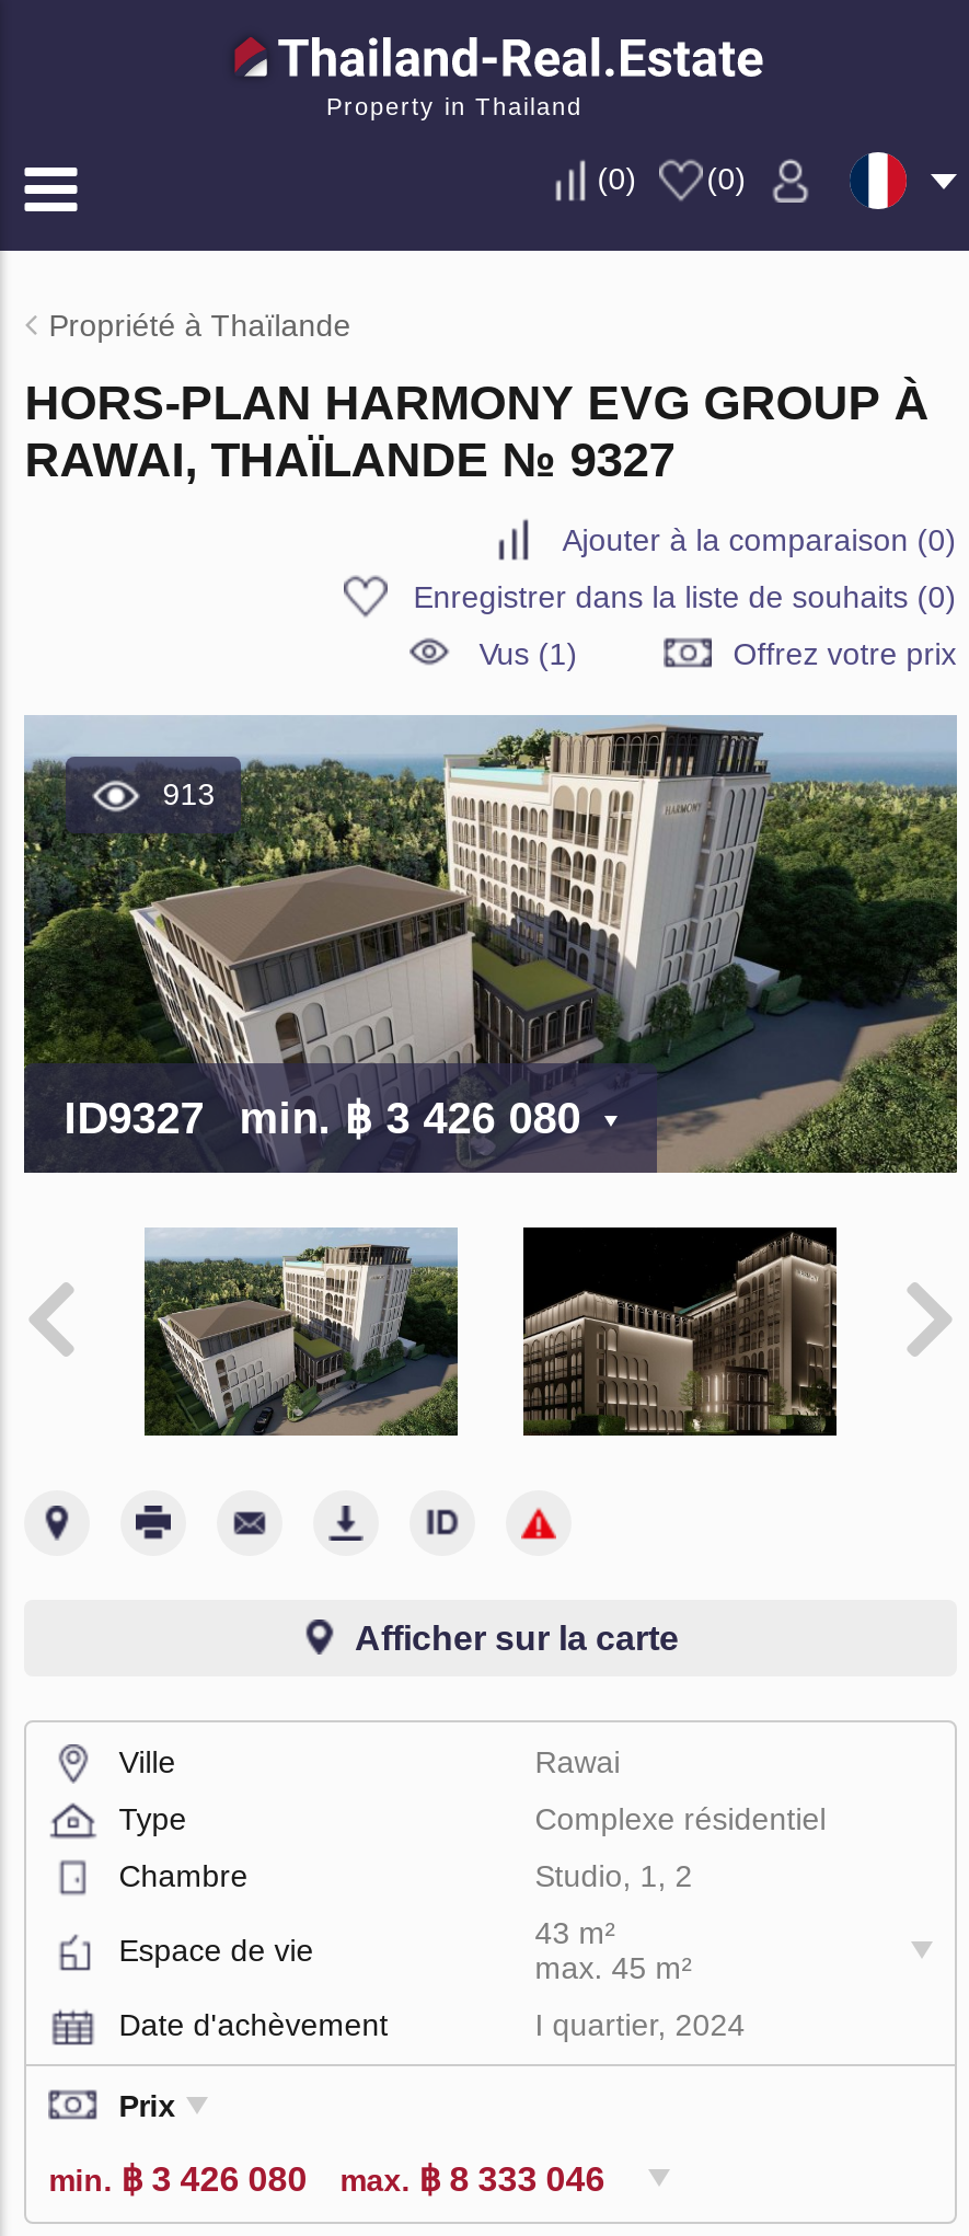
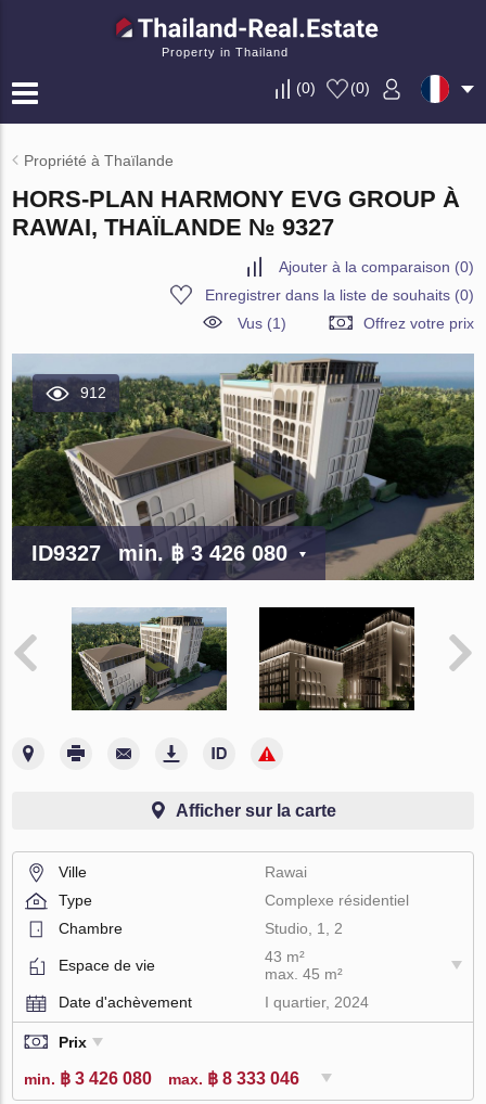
- 913
+ 912
